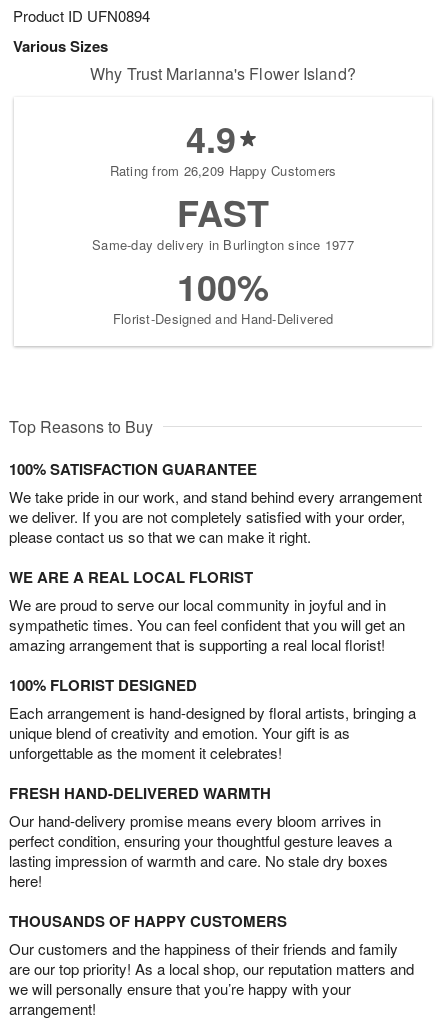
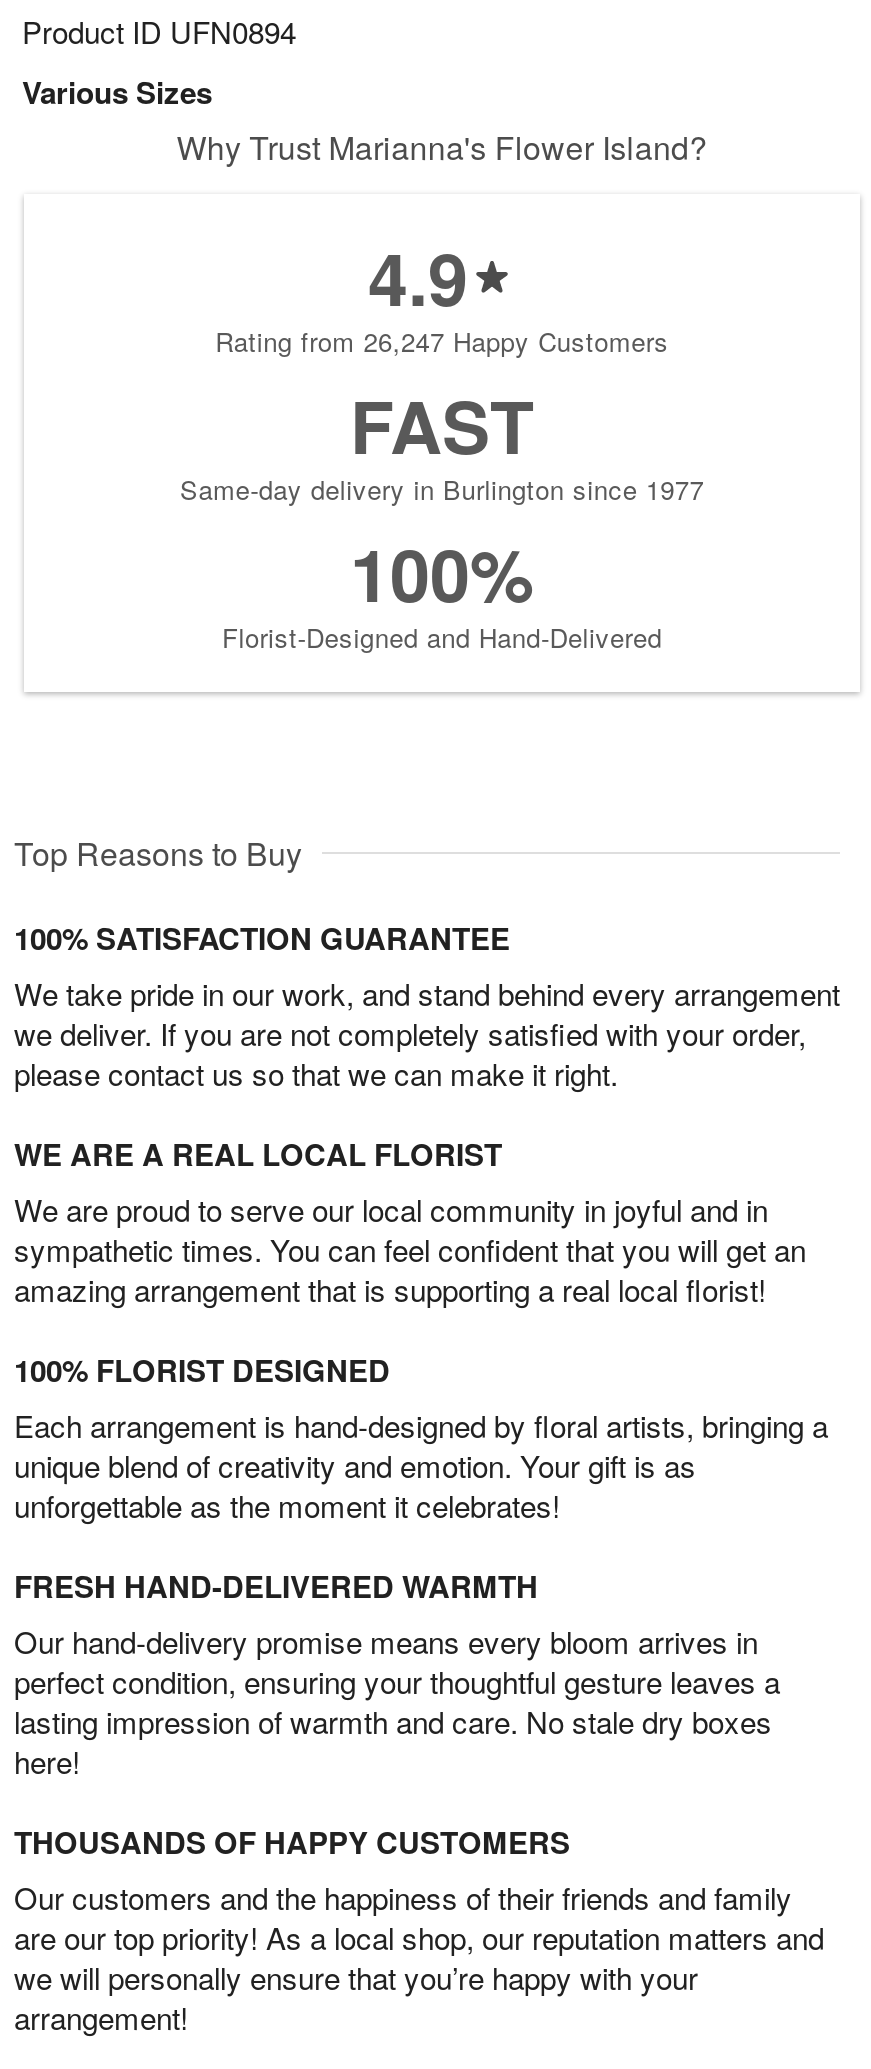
- Rating from 26,209 Happy Customers
+ Rating from 26,247 Happy Customers
